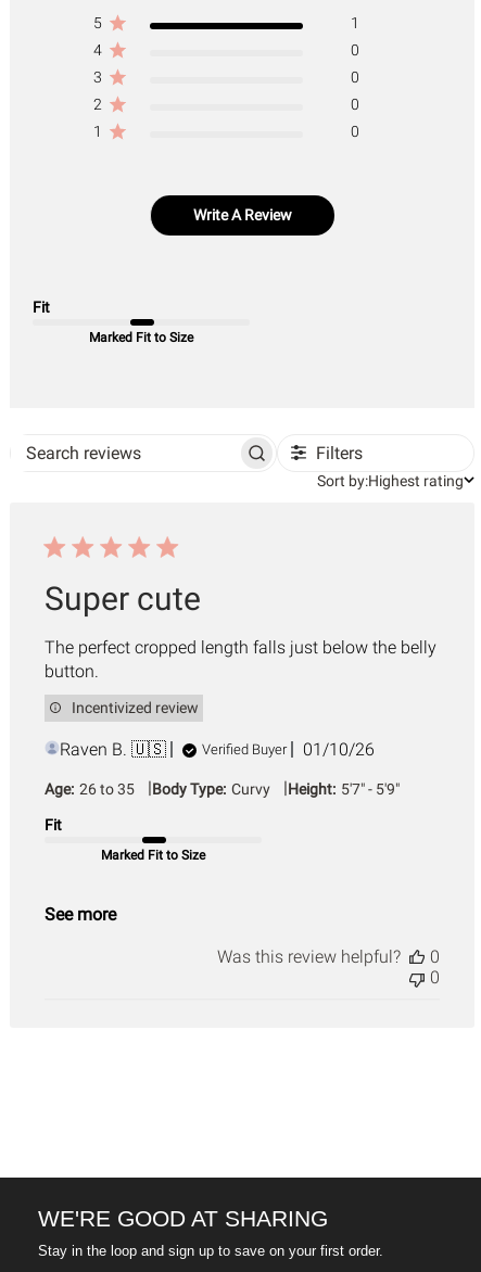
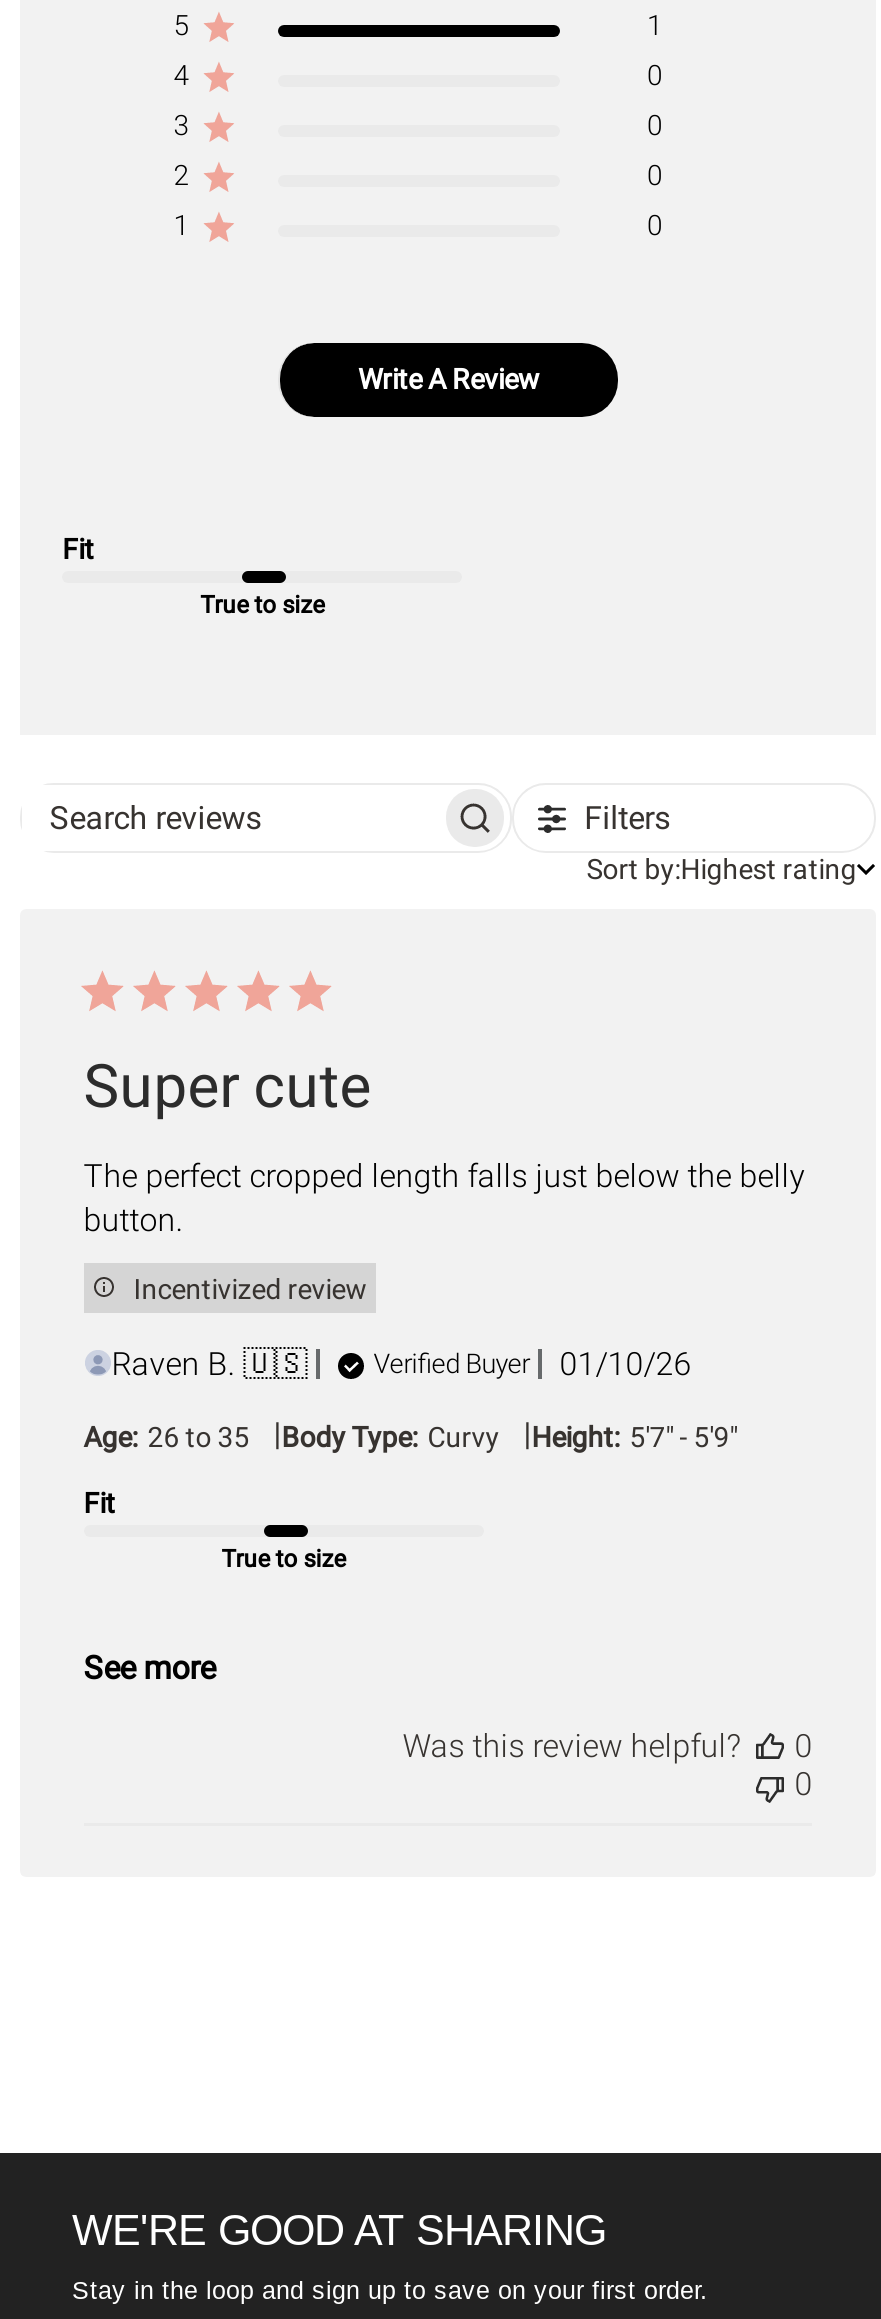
- Marked Fit to Size
+ True to size

- Marked Fit to Size
+ True to size
